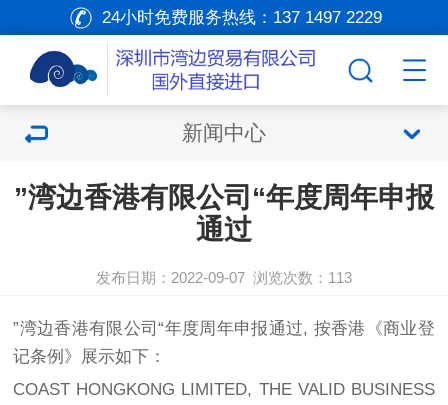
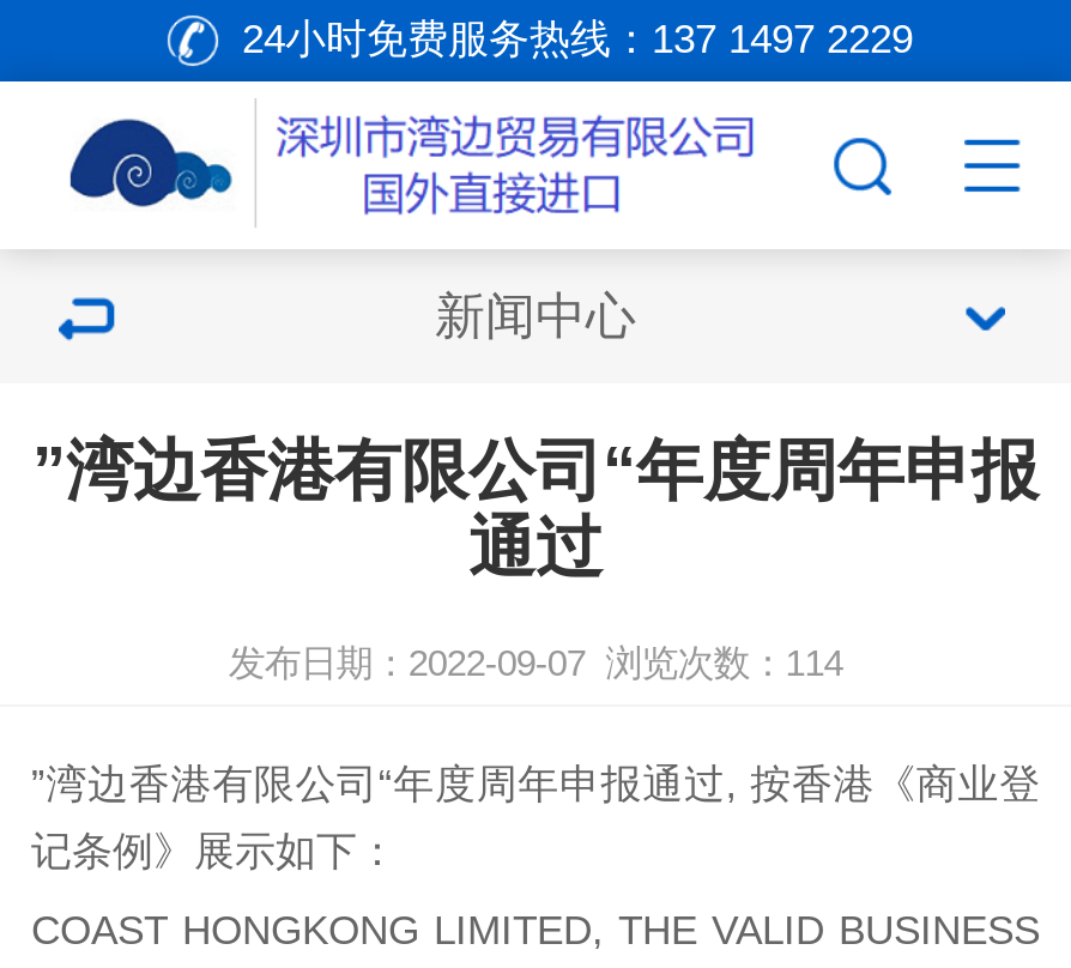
- 发布日期：2022-09-07 浏览次数：113
+ 发布日期：2022-09-07 浏览次数：114
